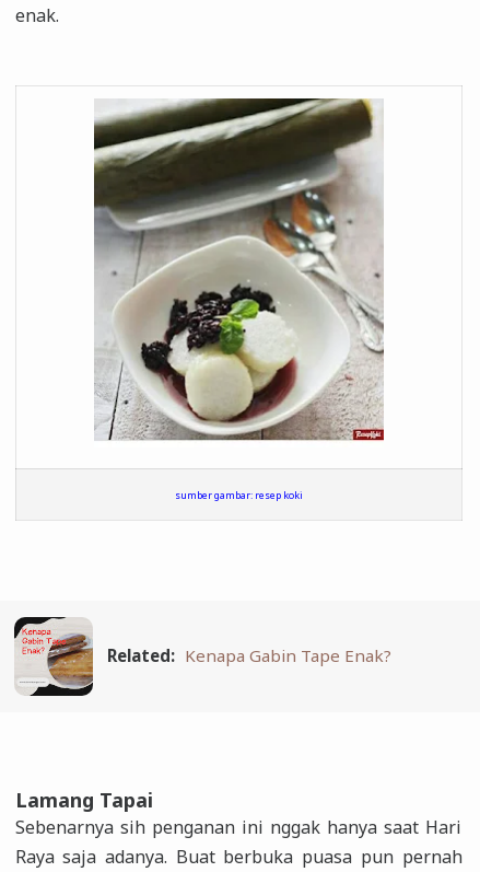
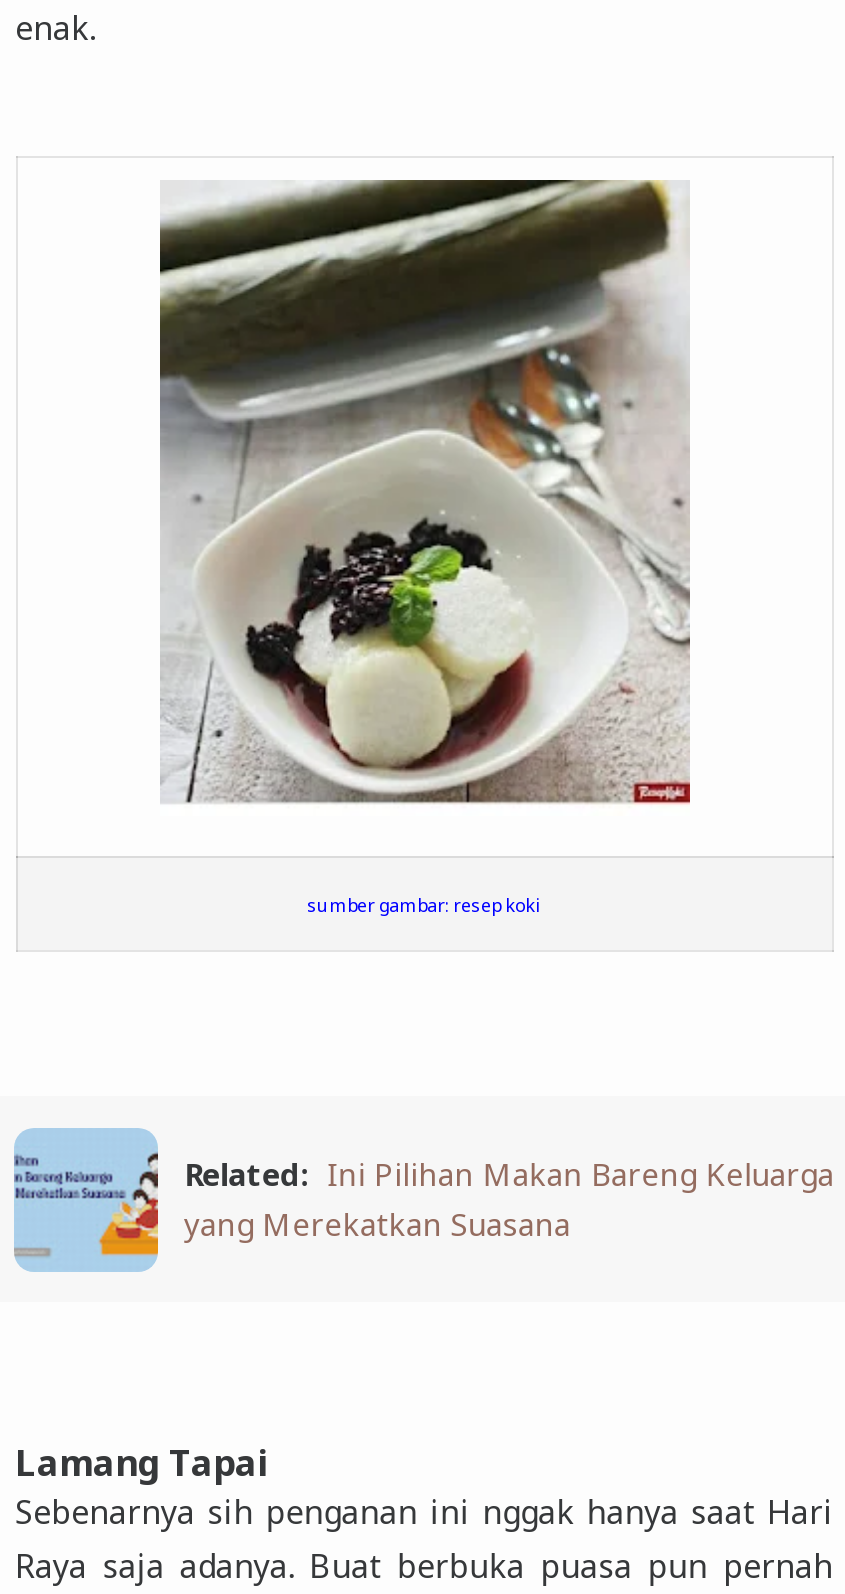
- [image]
- Related: Kenapa Gabin Tape Enak?
+ [image]
+ Related: Ini Pilihan Makan Bareng Keluarga
+ yang Merekatkan Suasana
